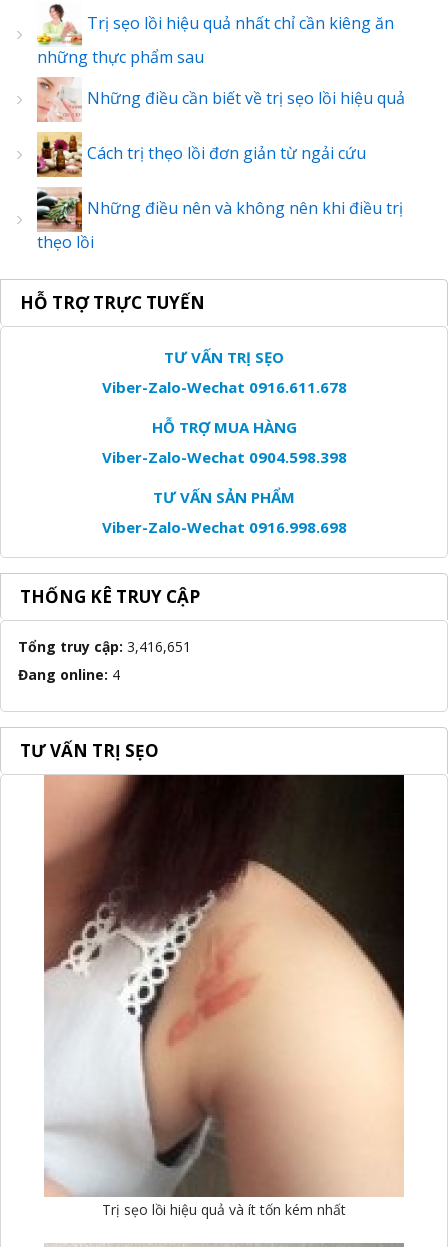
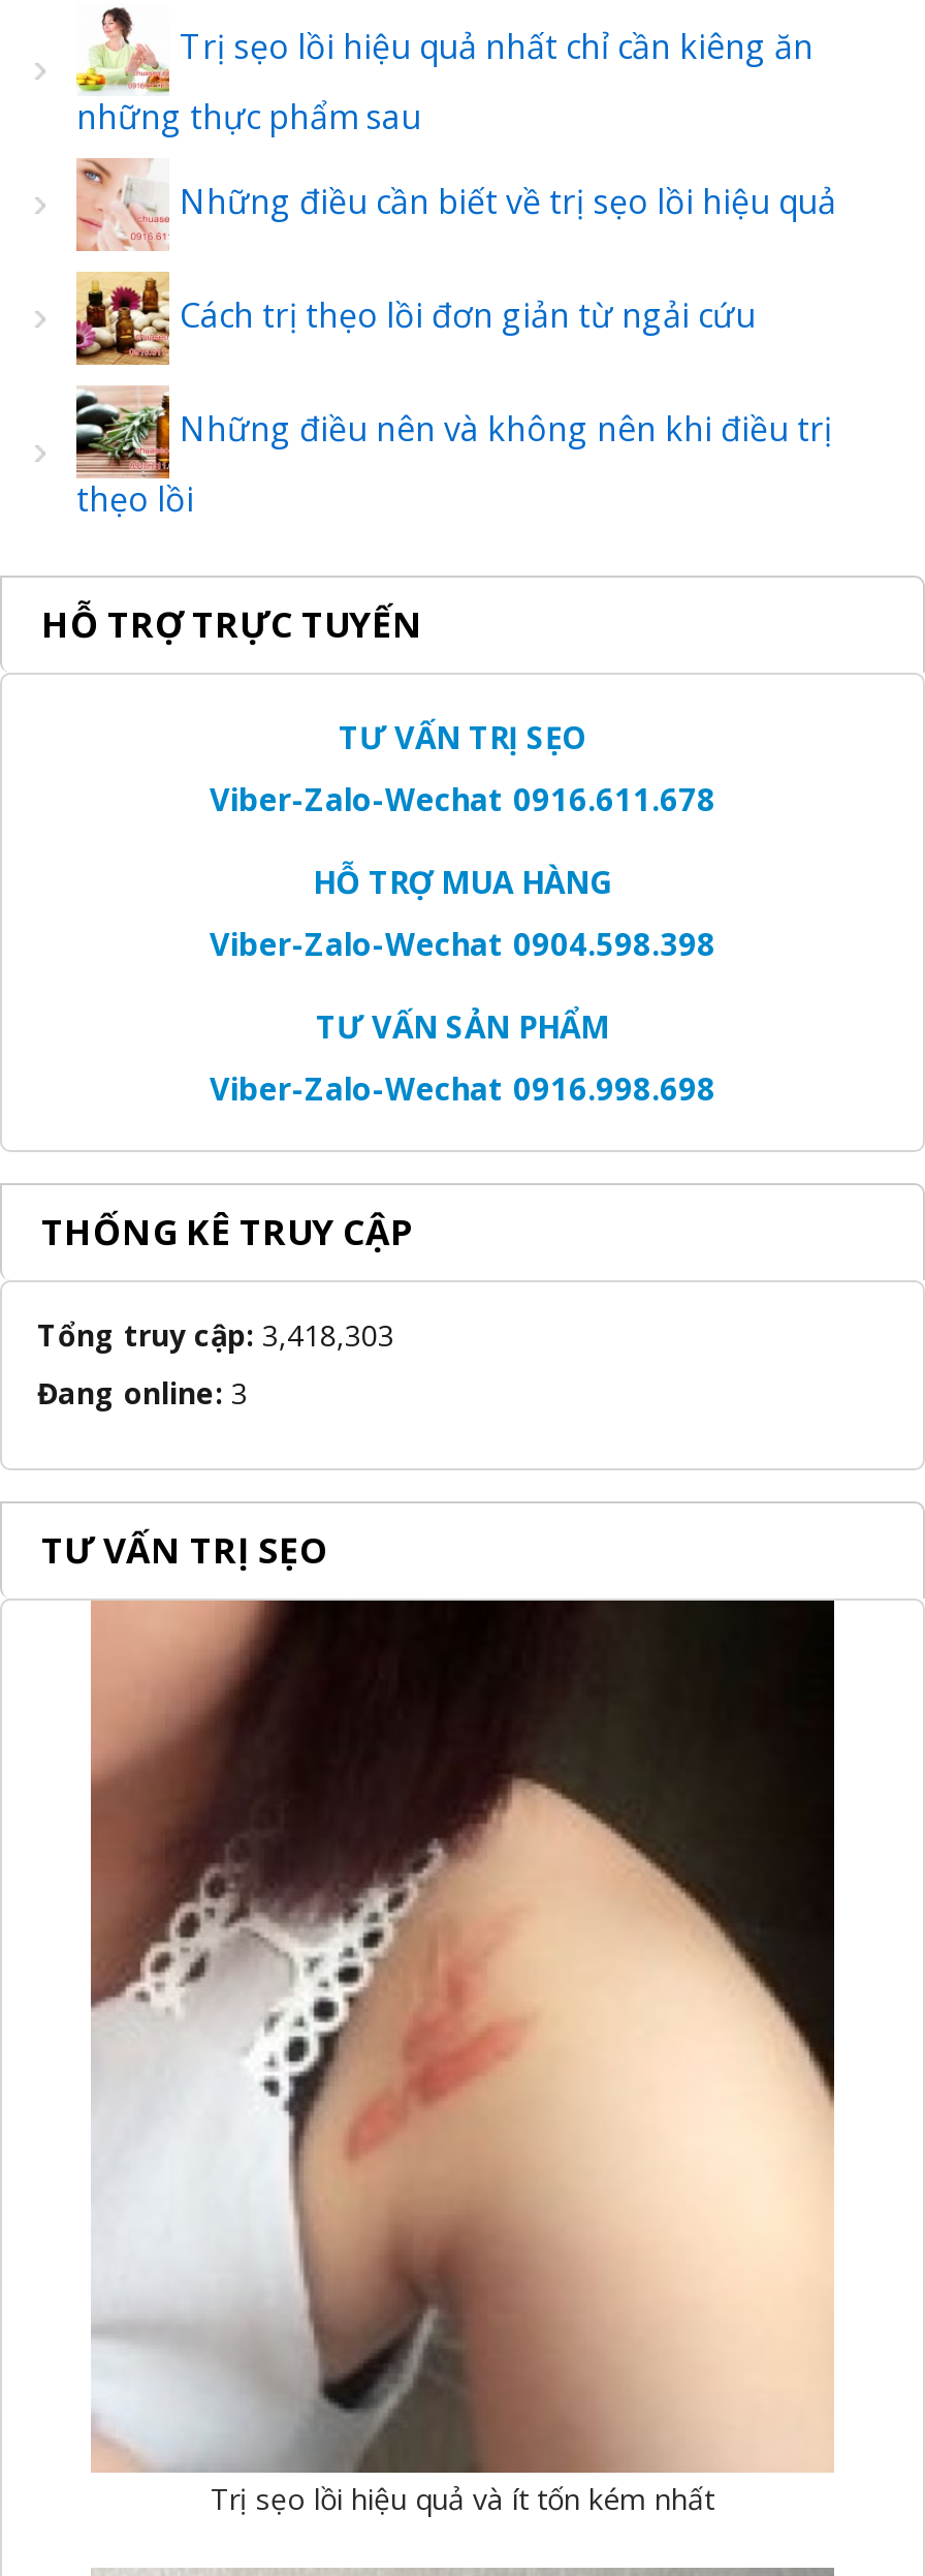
- Tổng truy cập: 3,416,651
+ Tổng truy cập: 3,418,303

- Đang online: 4
+ Đang online: 3
